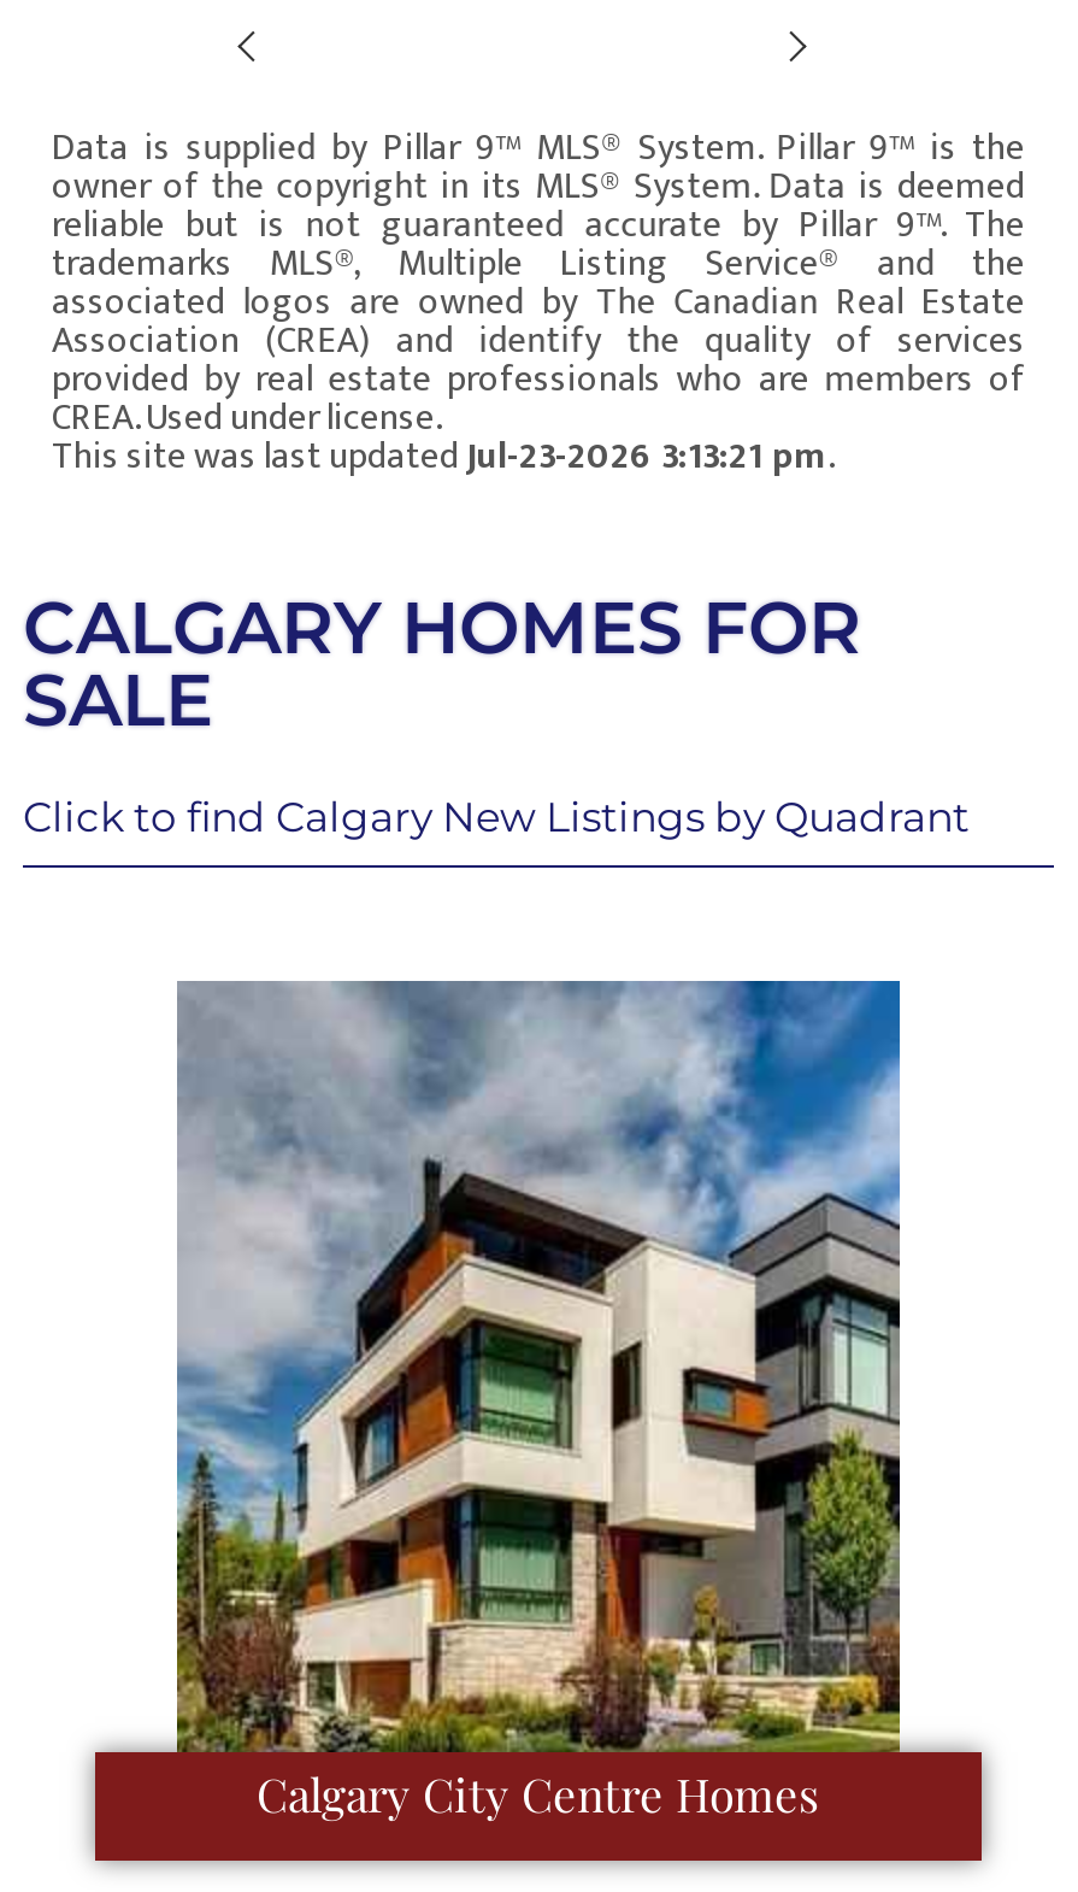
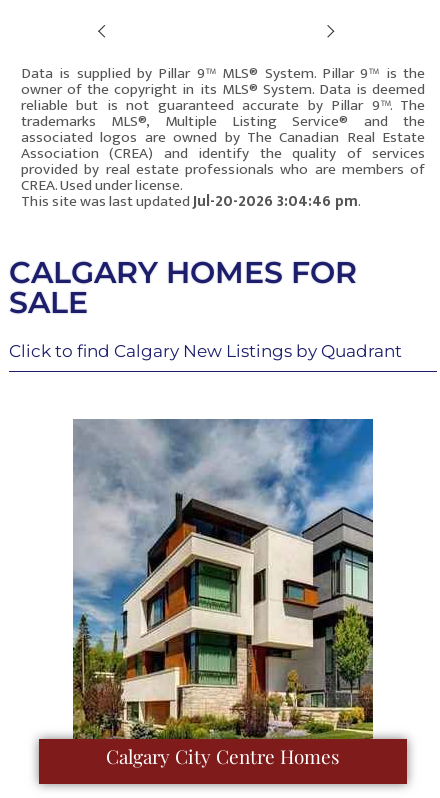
- This site was last updatedJul-23-2026 3:13:21 pm.
+ This site was last updatedJul-20-2026 3:04:46 pm.
